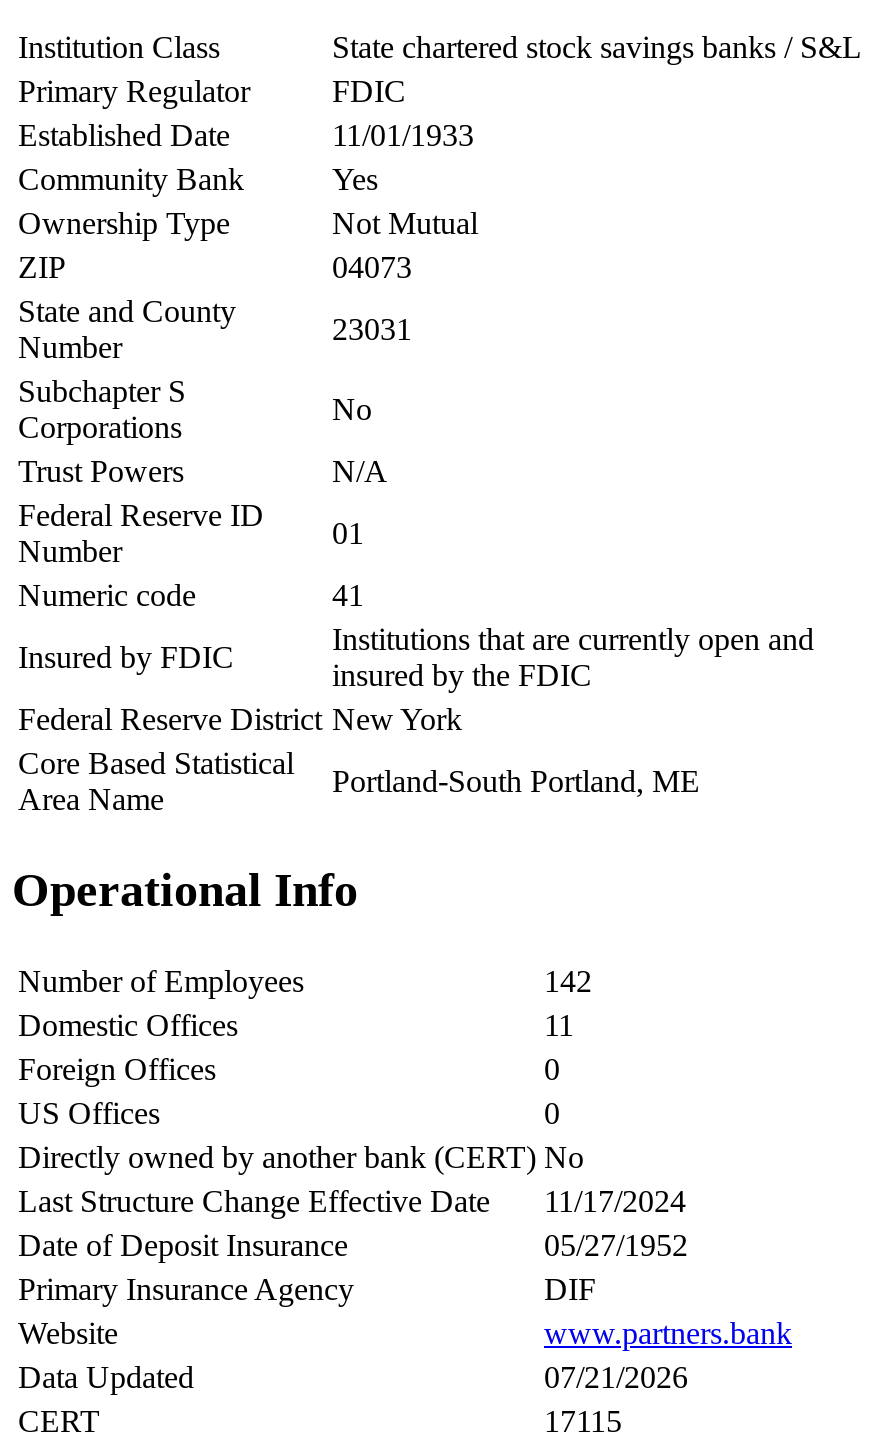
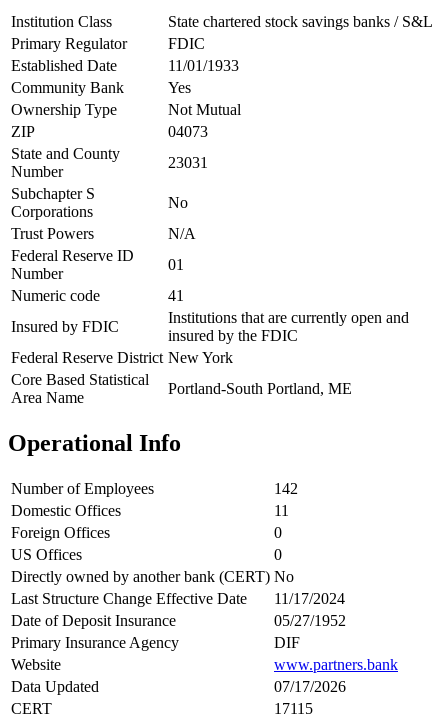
- 07/21/2026
+ 07/17/2026
